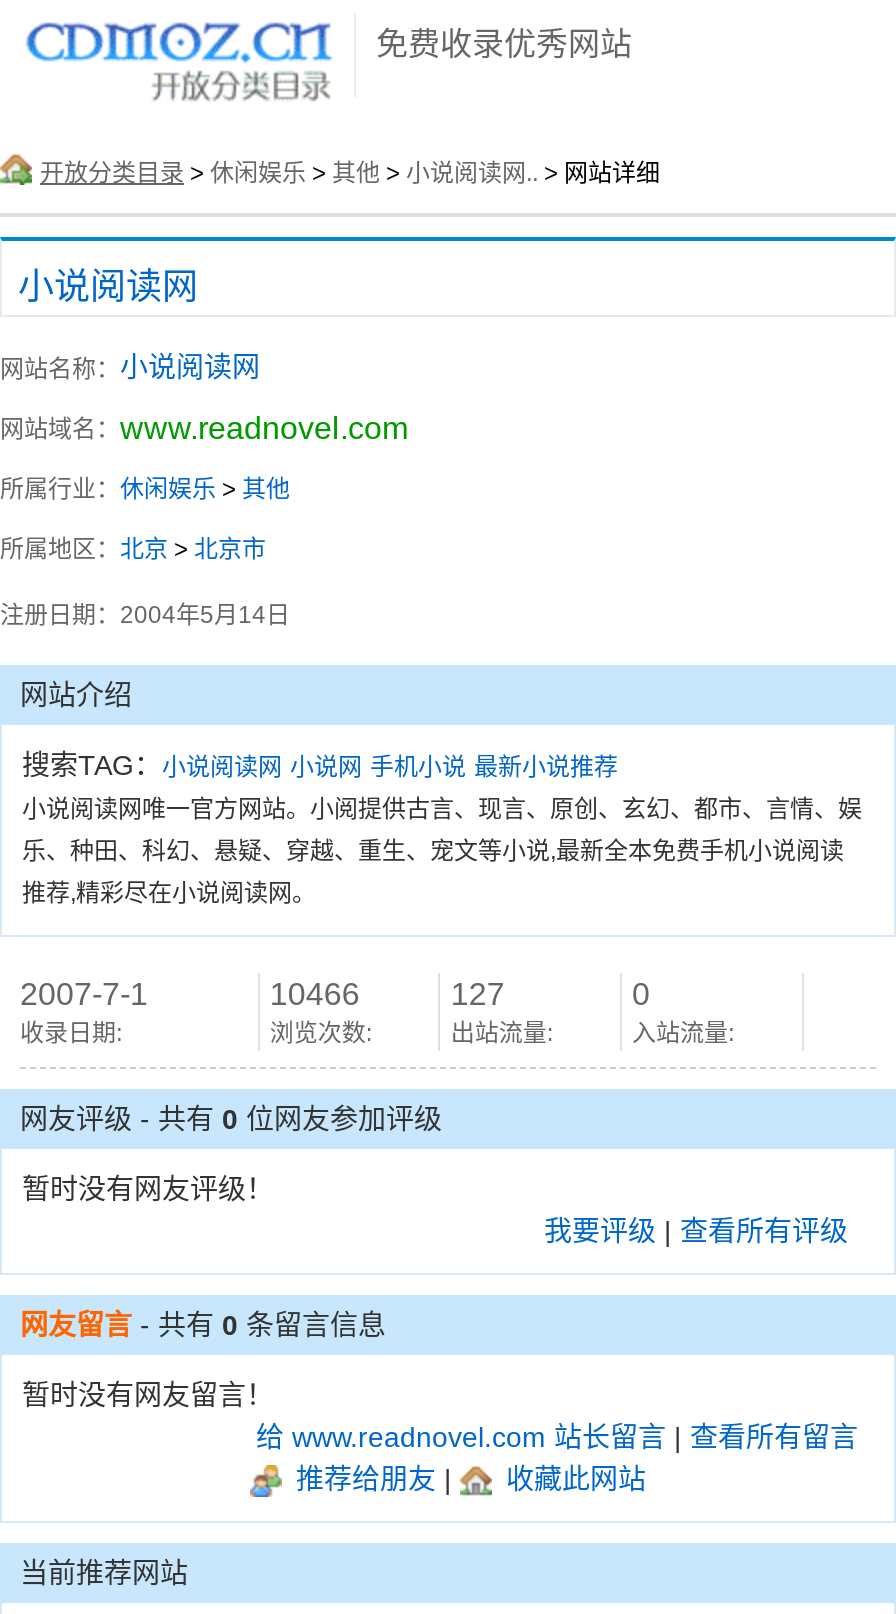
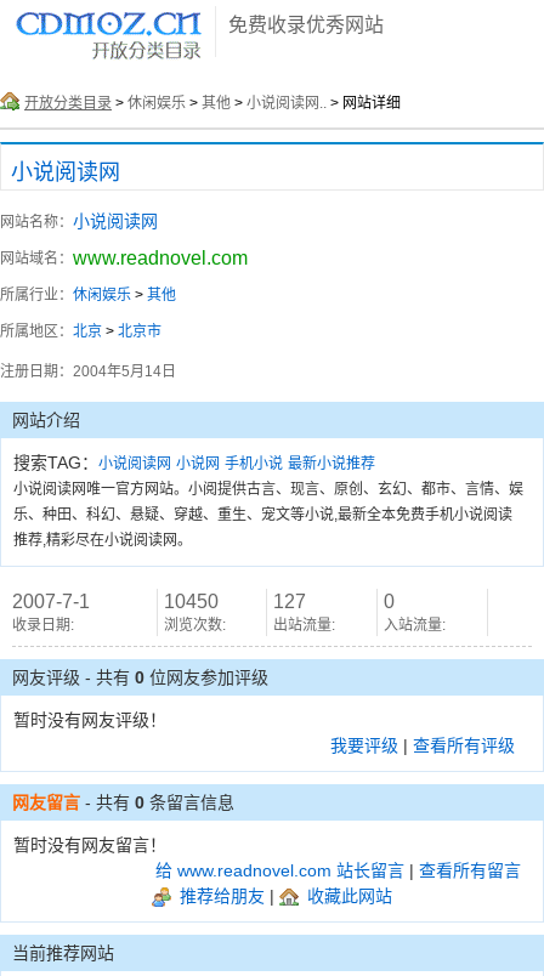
- 10466
+ 10450
